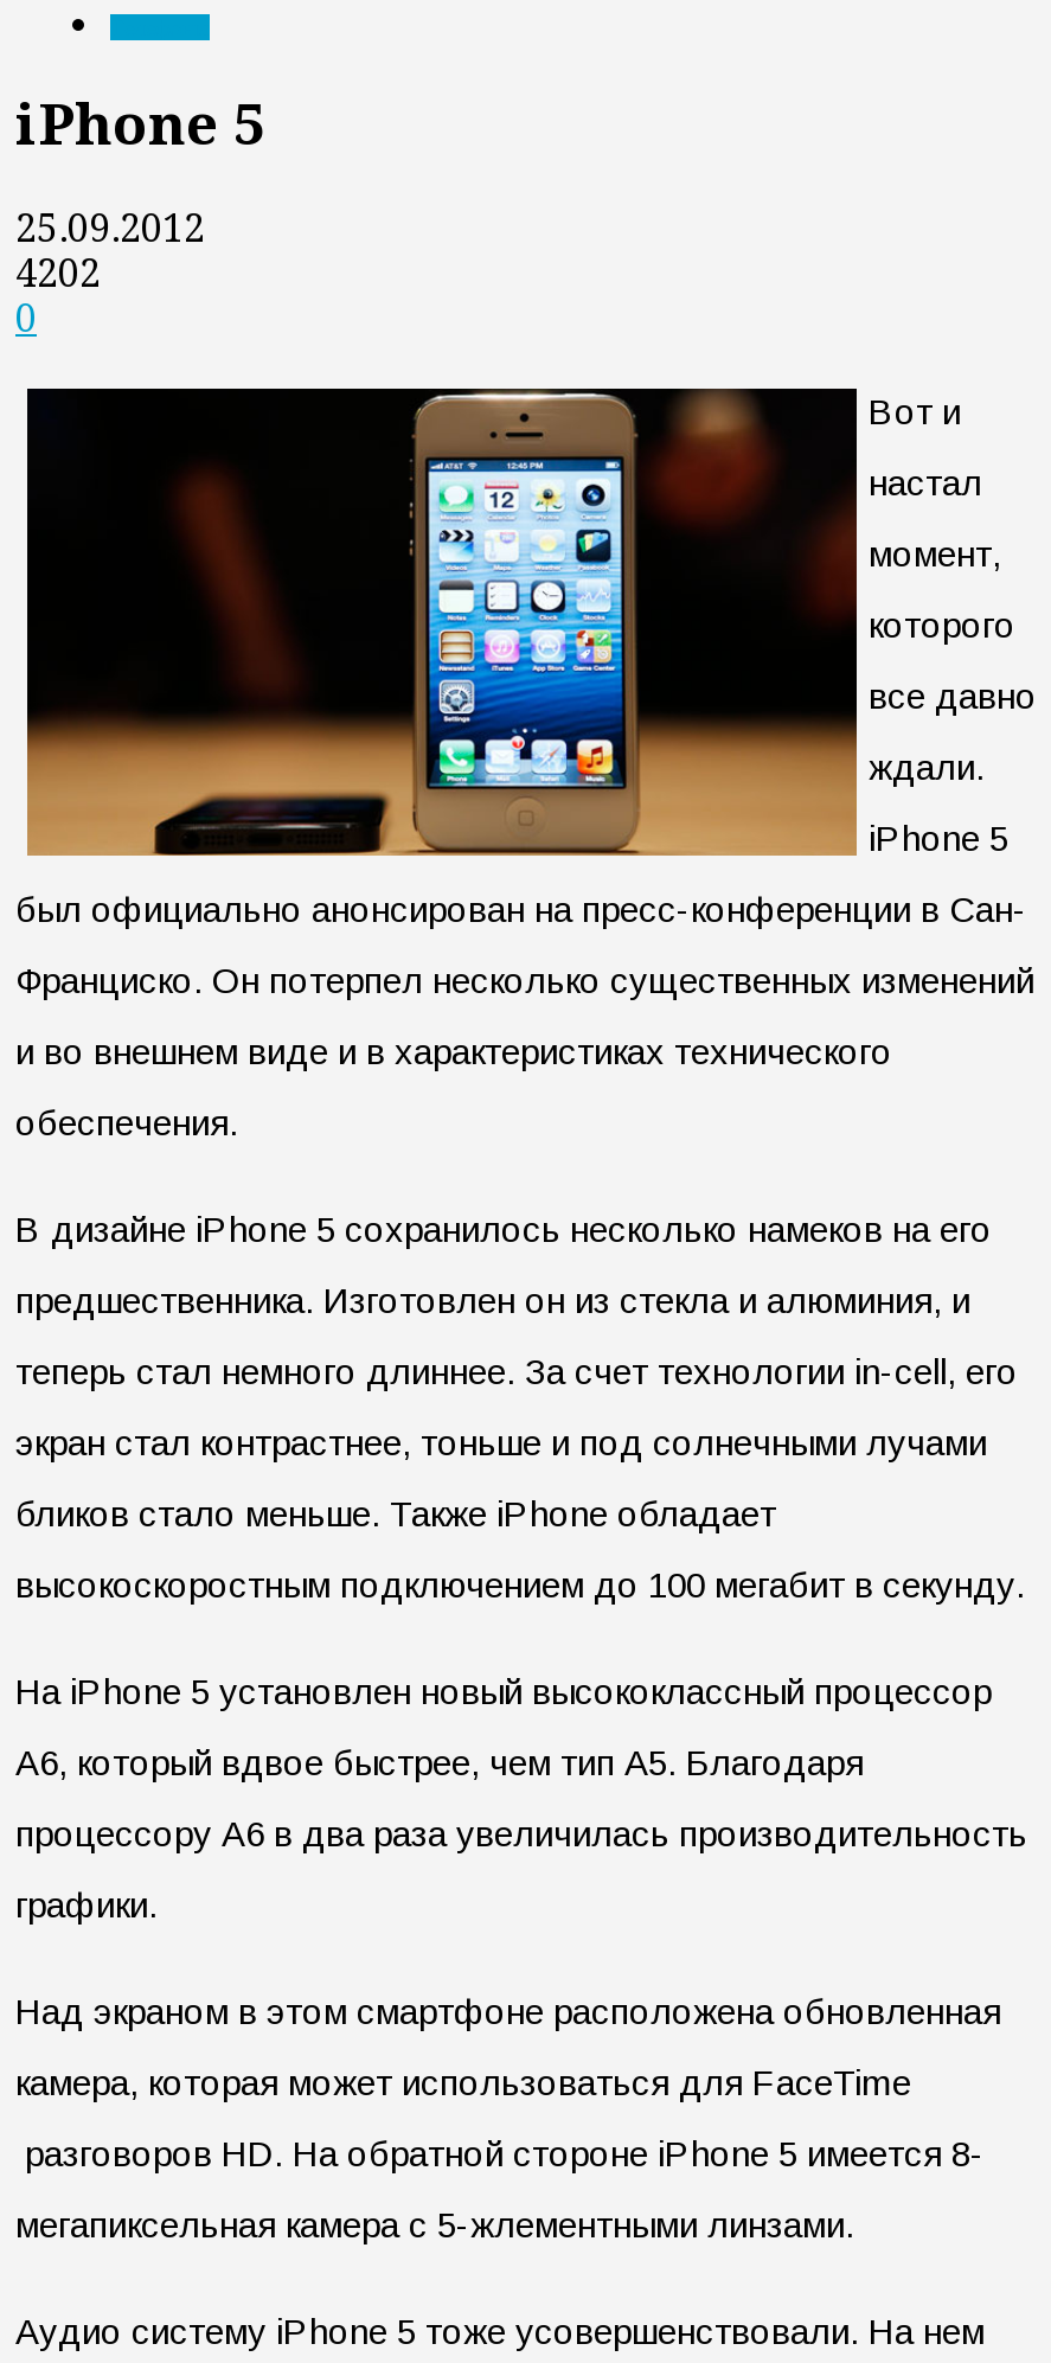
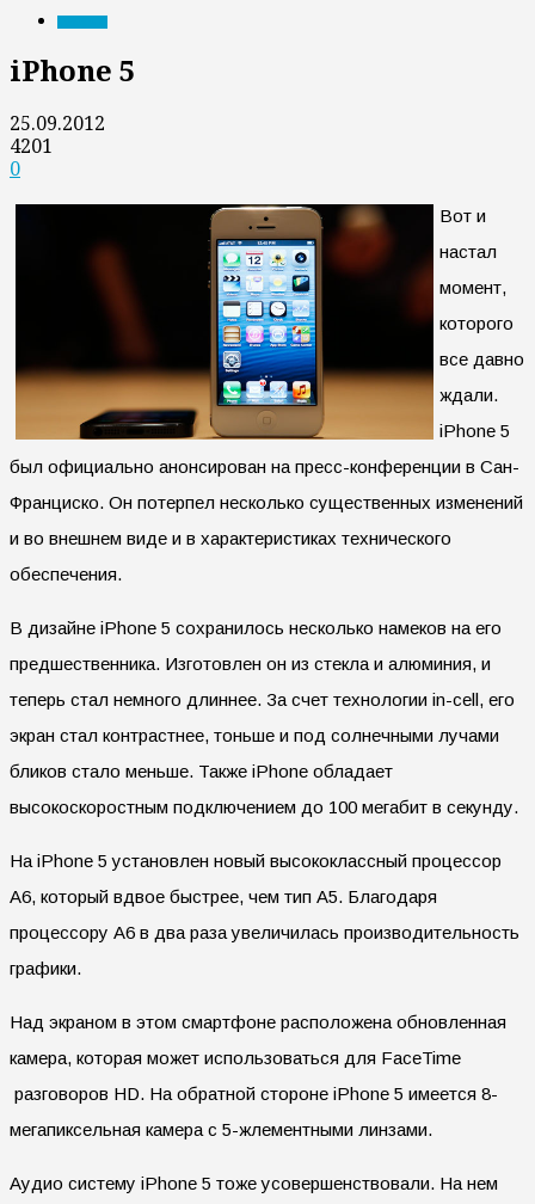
- 4202
+ 4201
